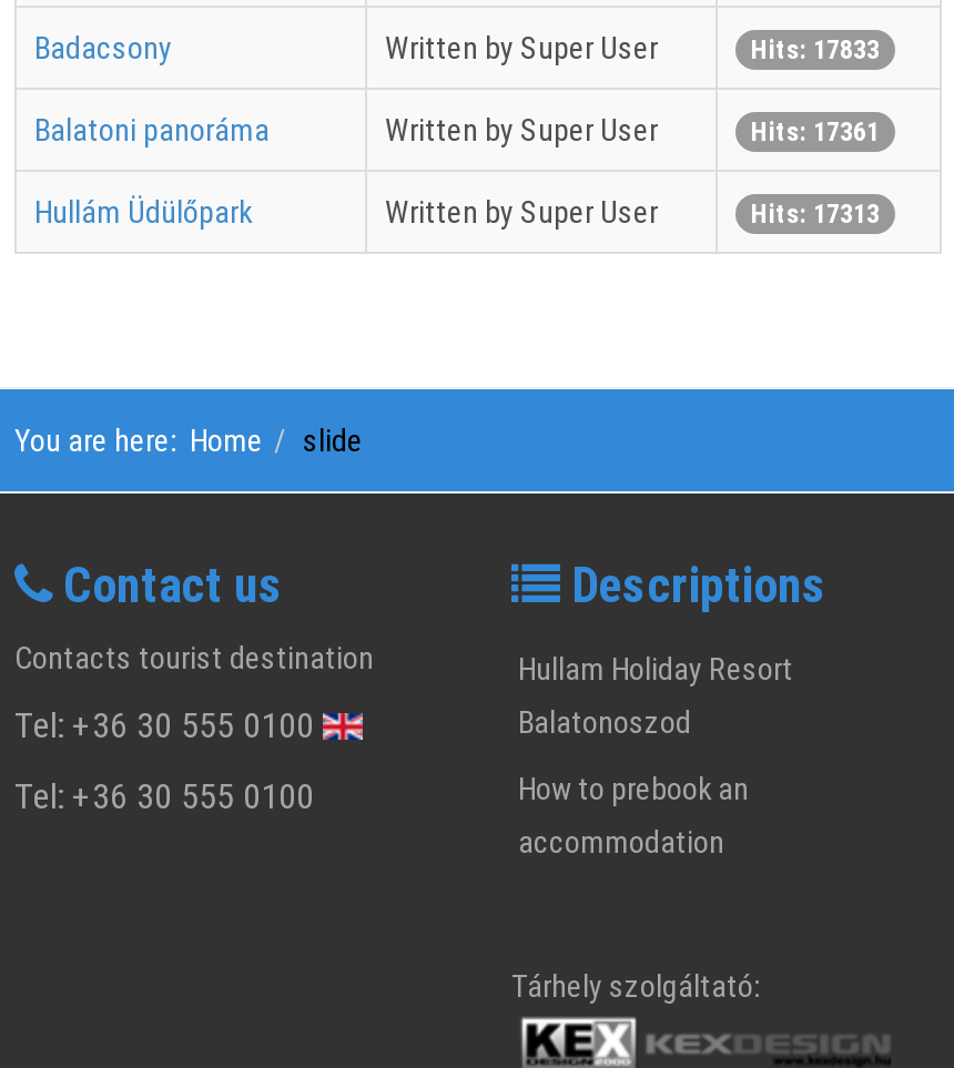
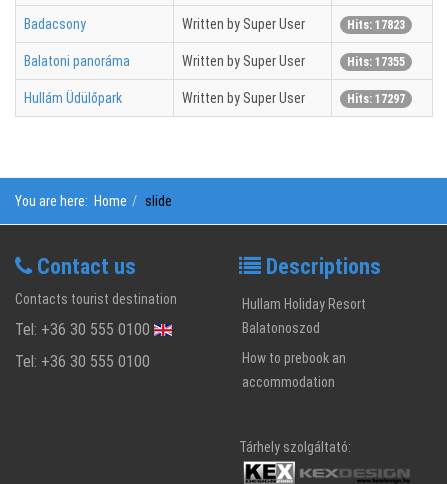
- Hits: 17833
+ Hits: 17823

- Hits: 17361
+ Hits: 17355

- Hits: 17313
+ Hits: 17297
